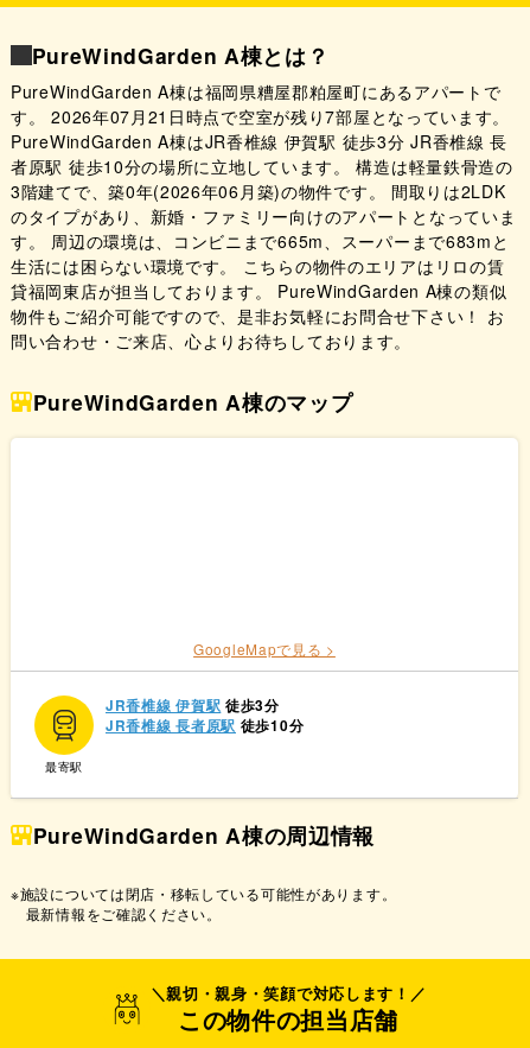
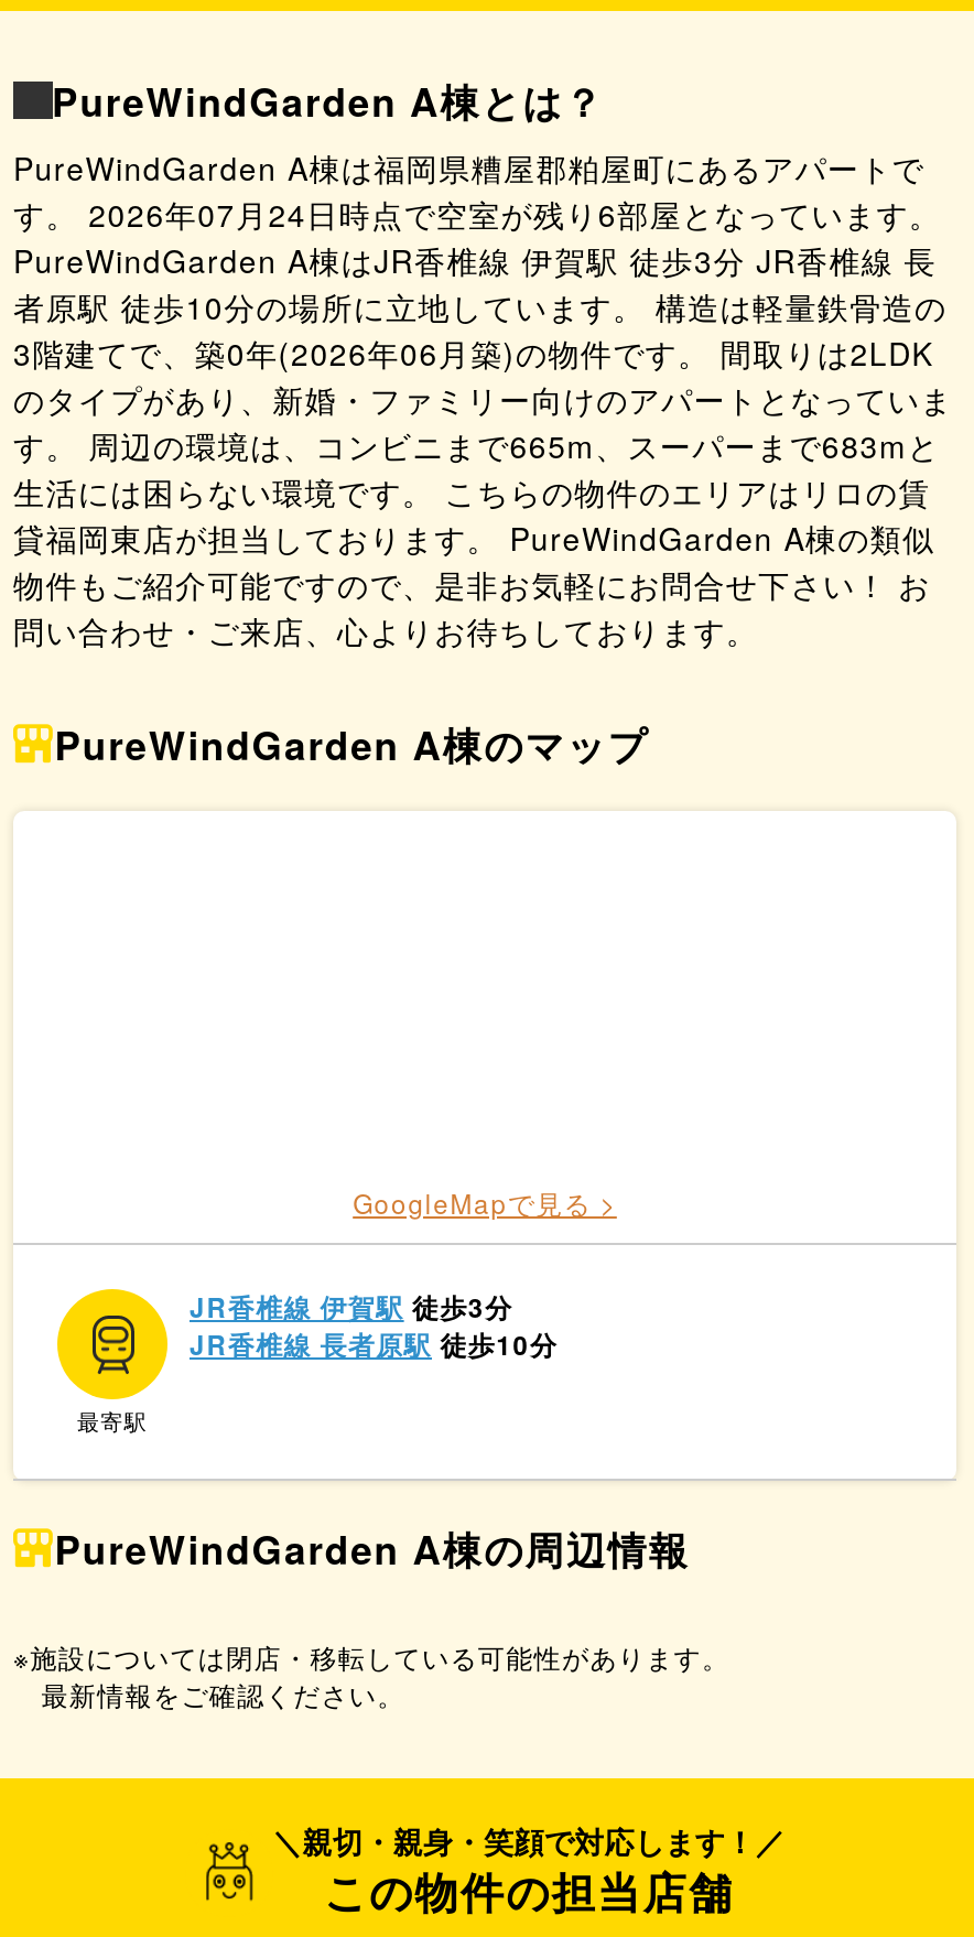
- す。 2026年07月21日時点で空室が残り7部屋となっています。
+ す。 2026年07月24日時点で空室が残り6部屋となっています。
